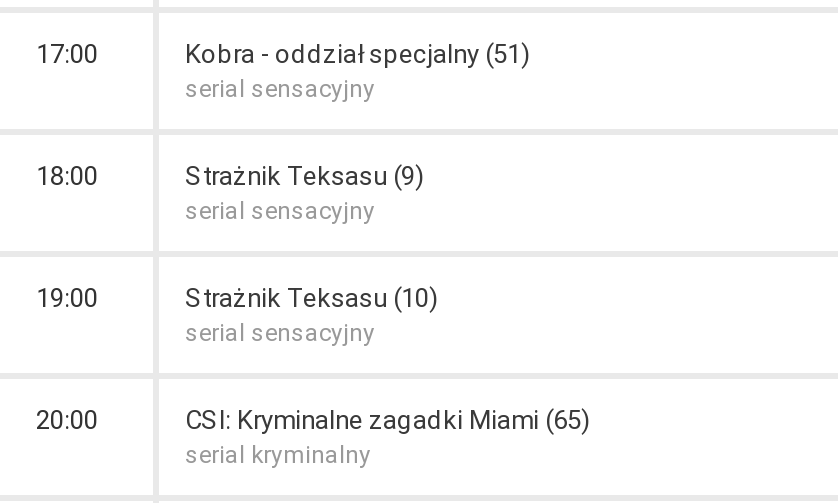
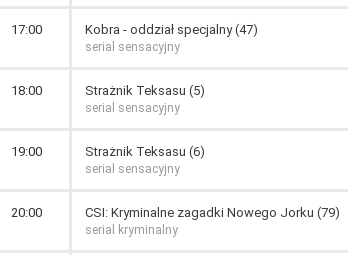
- Kobra - oddział specjalny (51)
+ Kobra - oddział specjalny (47)

- Strażnik Teksasu (9)
+ Strażnik Teksasu (5)

- Strażnik Teksasu (10)
+ Strażnik Teksasu (6)

- CSI: Kryminalne zagadki Miami (65)
+ CSI: Kryminalne zagadki Nowego Jorku (79)
